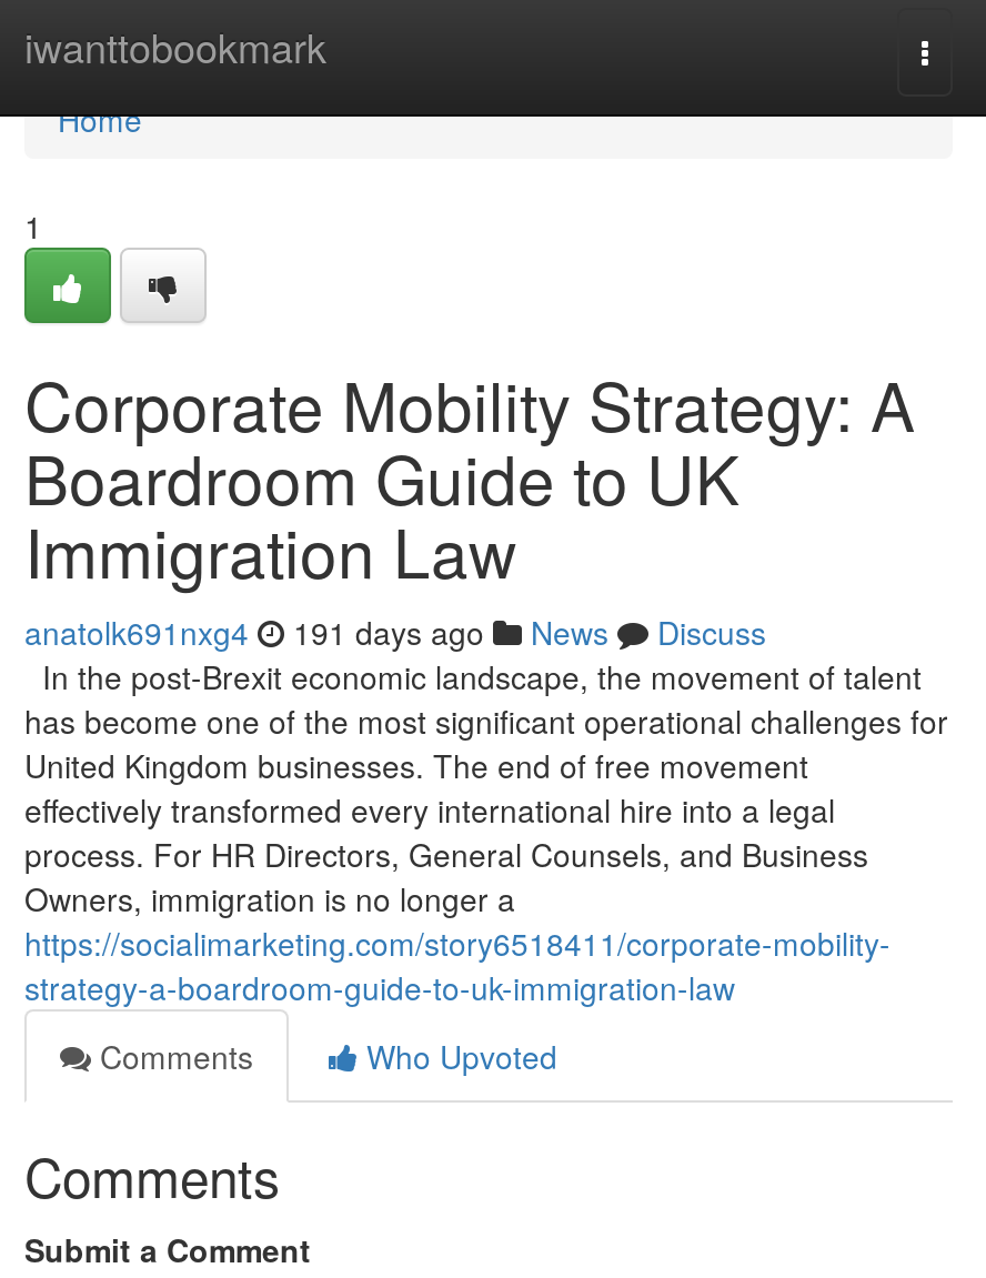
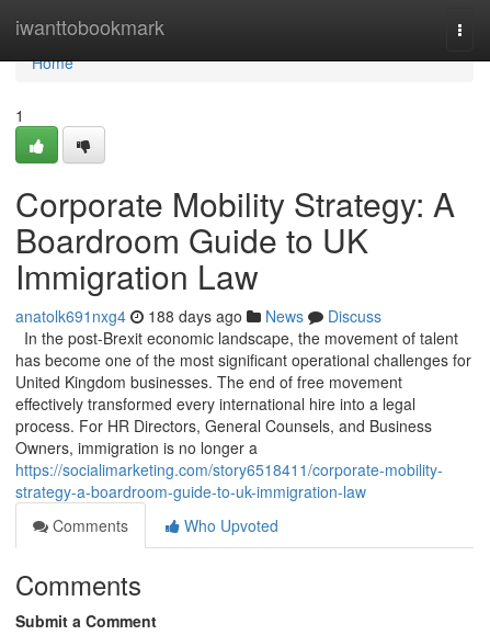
- anatolk691nxg4 191 days ago News Discuss
+ anatolk691nxg4 188 days ago News Discuss
